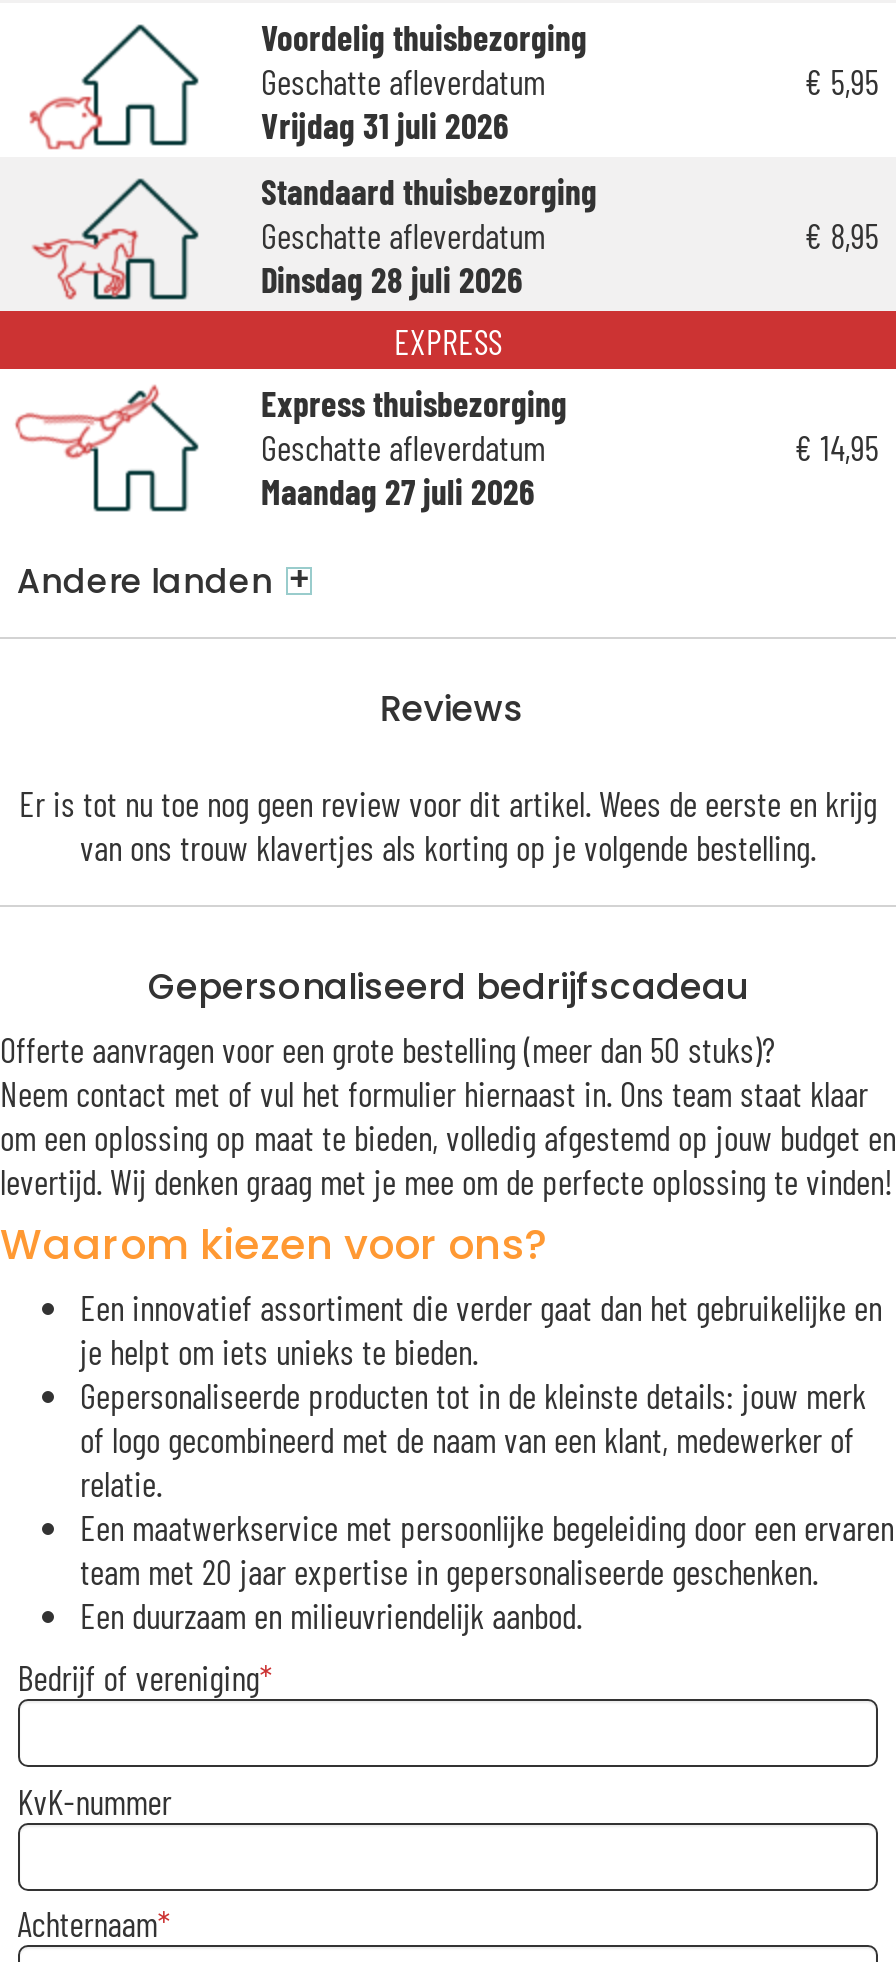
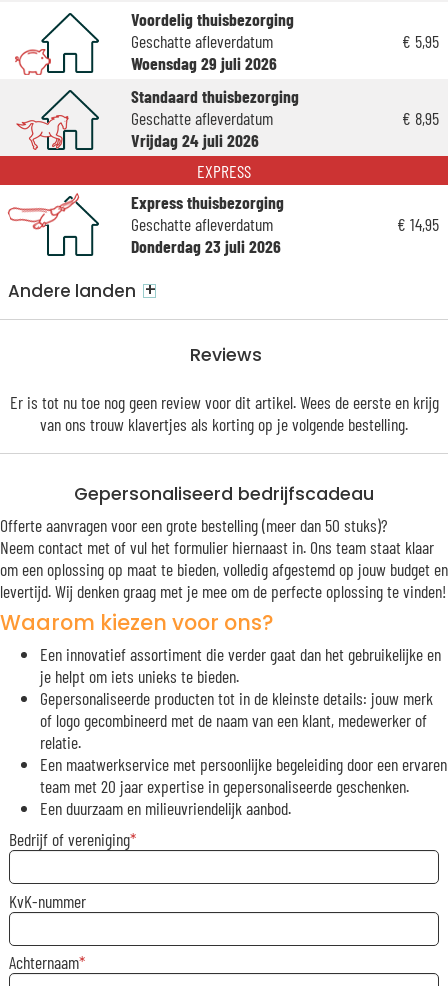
- Vrijdag 31 juli 2026
+ Woensdag 29 juli 2026

- Dinsdag 28 juli 2026
+ Vrijdag 24 juli 2026

- Maandag 27 juli 2026
+ Donderdag 23 juli 2026
